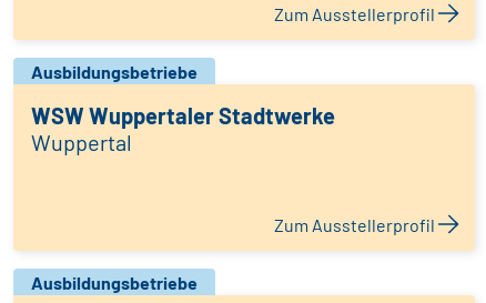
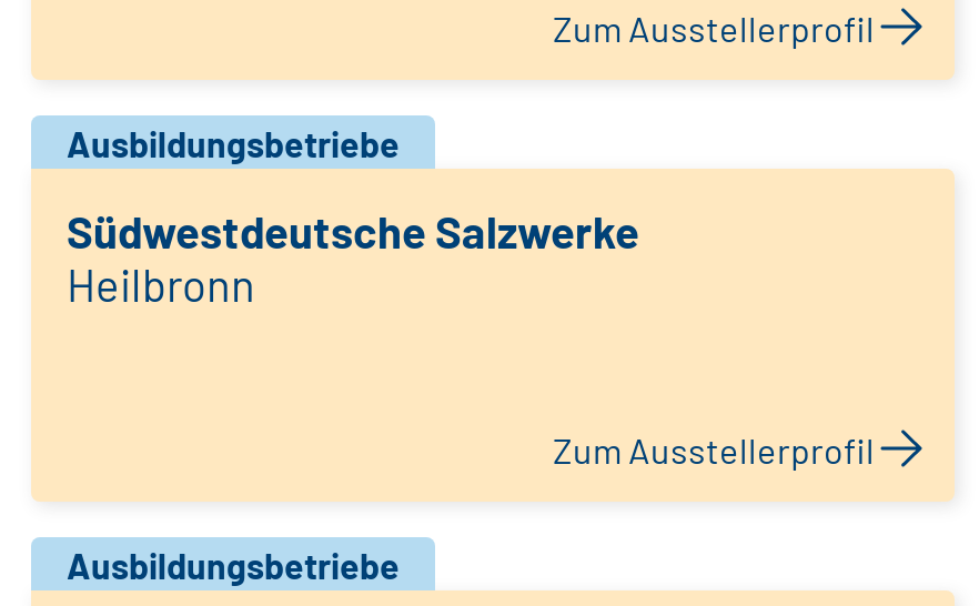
- WSW Wuppertaler Stadtwerke
- Wuppertal
+ Südwestdeutsche Salzwerke
+ Heilbronn
